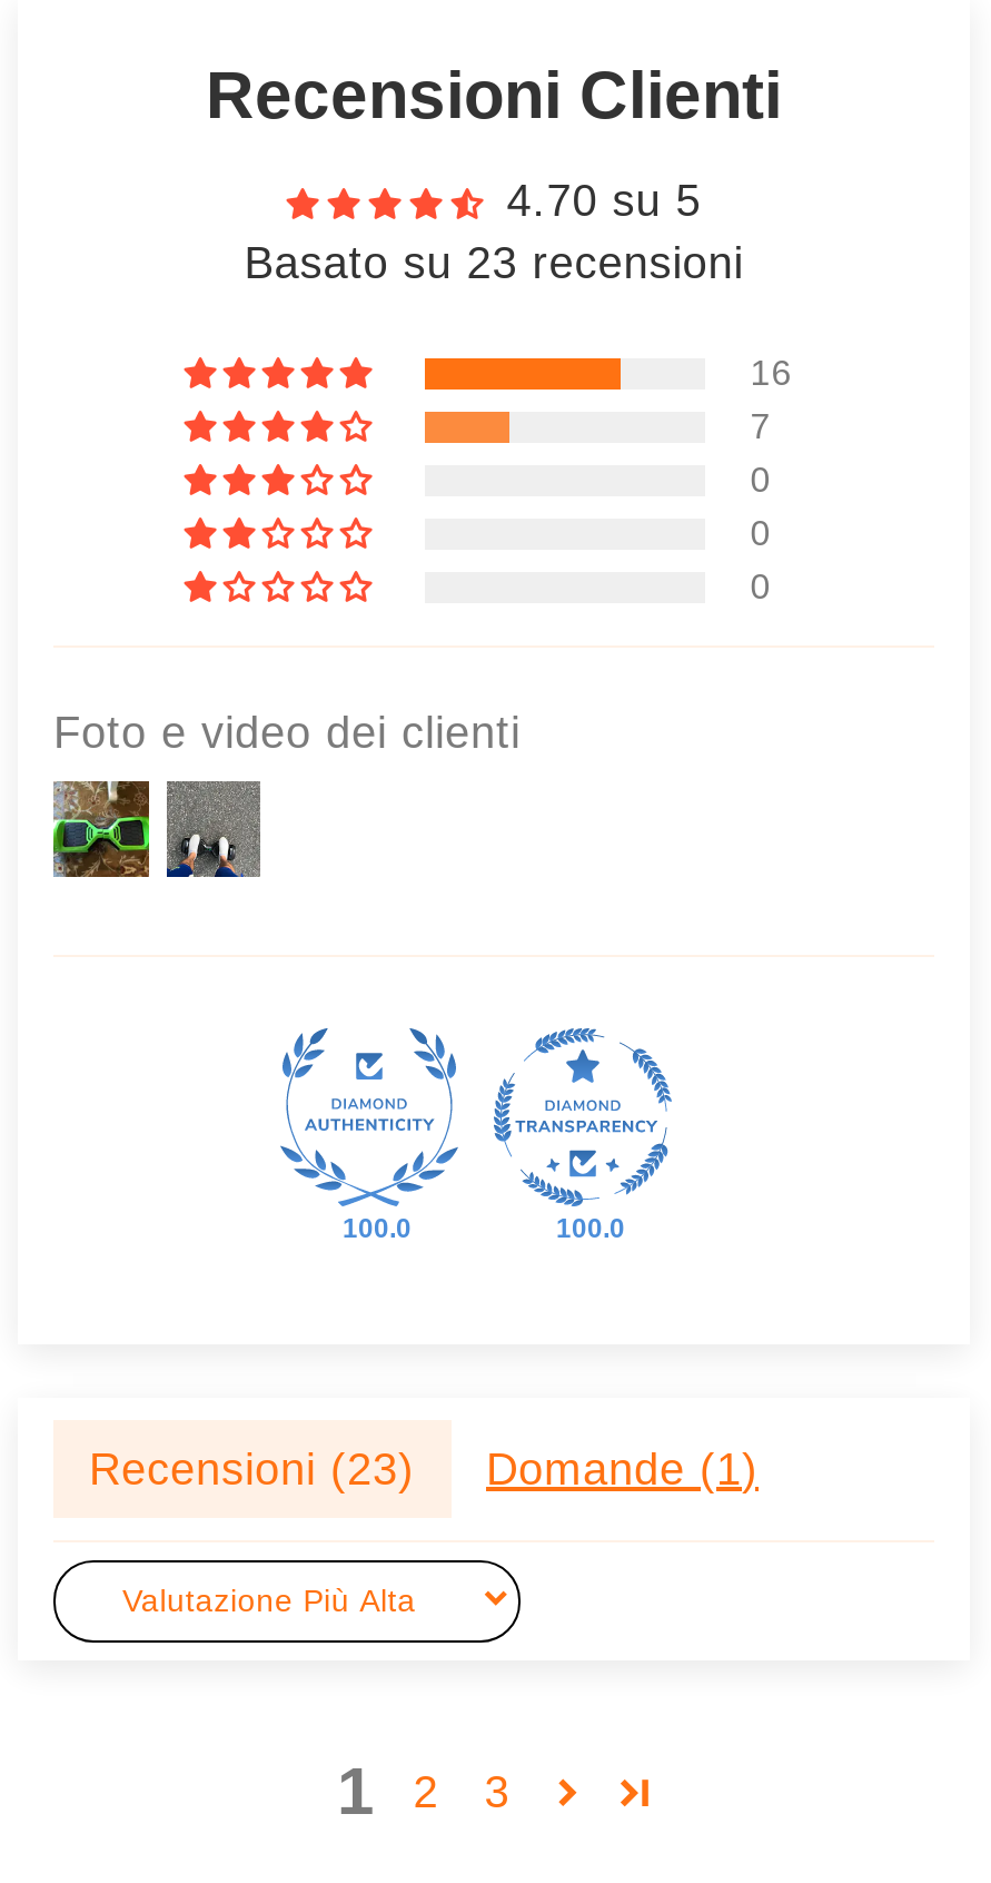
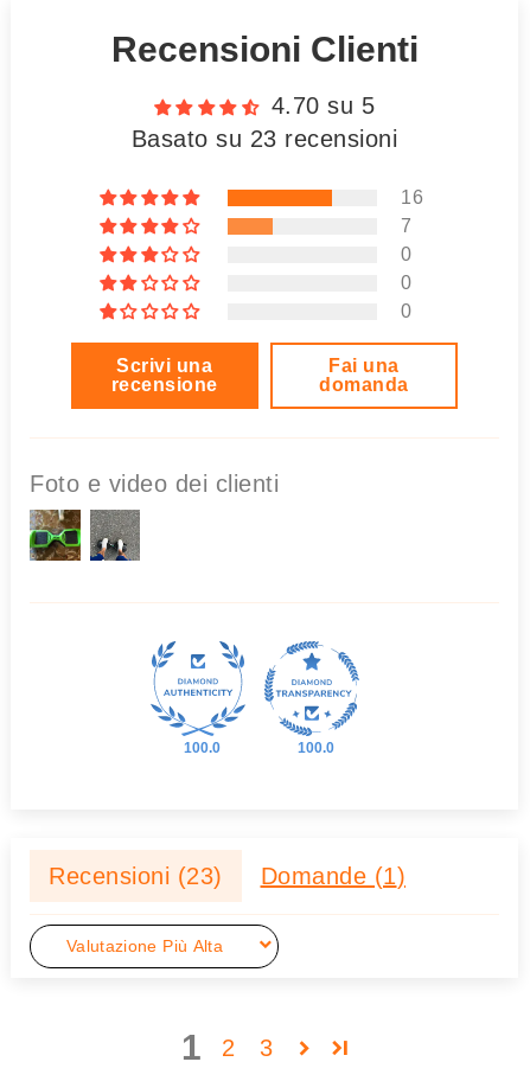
+ Scrivi una
+ recensione

+ Fai una
+ domanda
